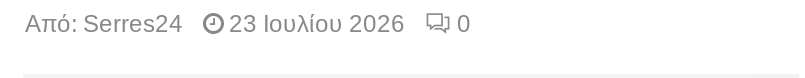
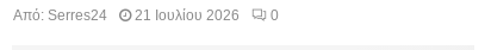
- Από: Serres24 23 Ιουλίου 2026 0
+ Από: Serres24 21 Ιουλίου 2026 0
